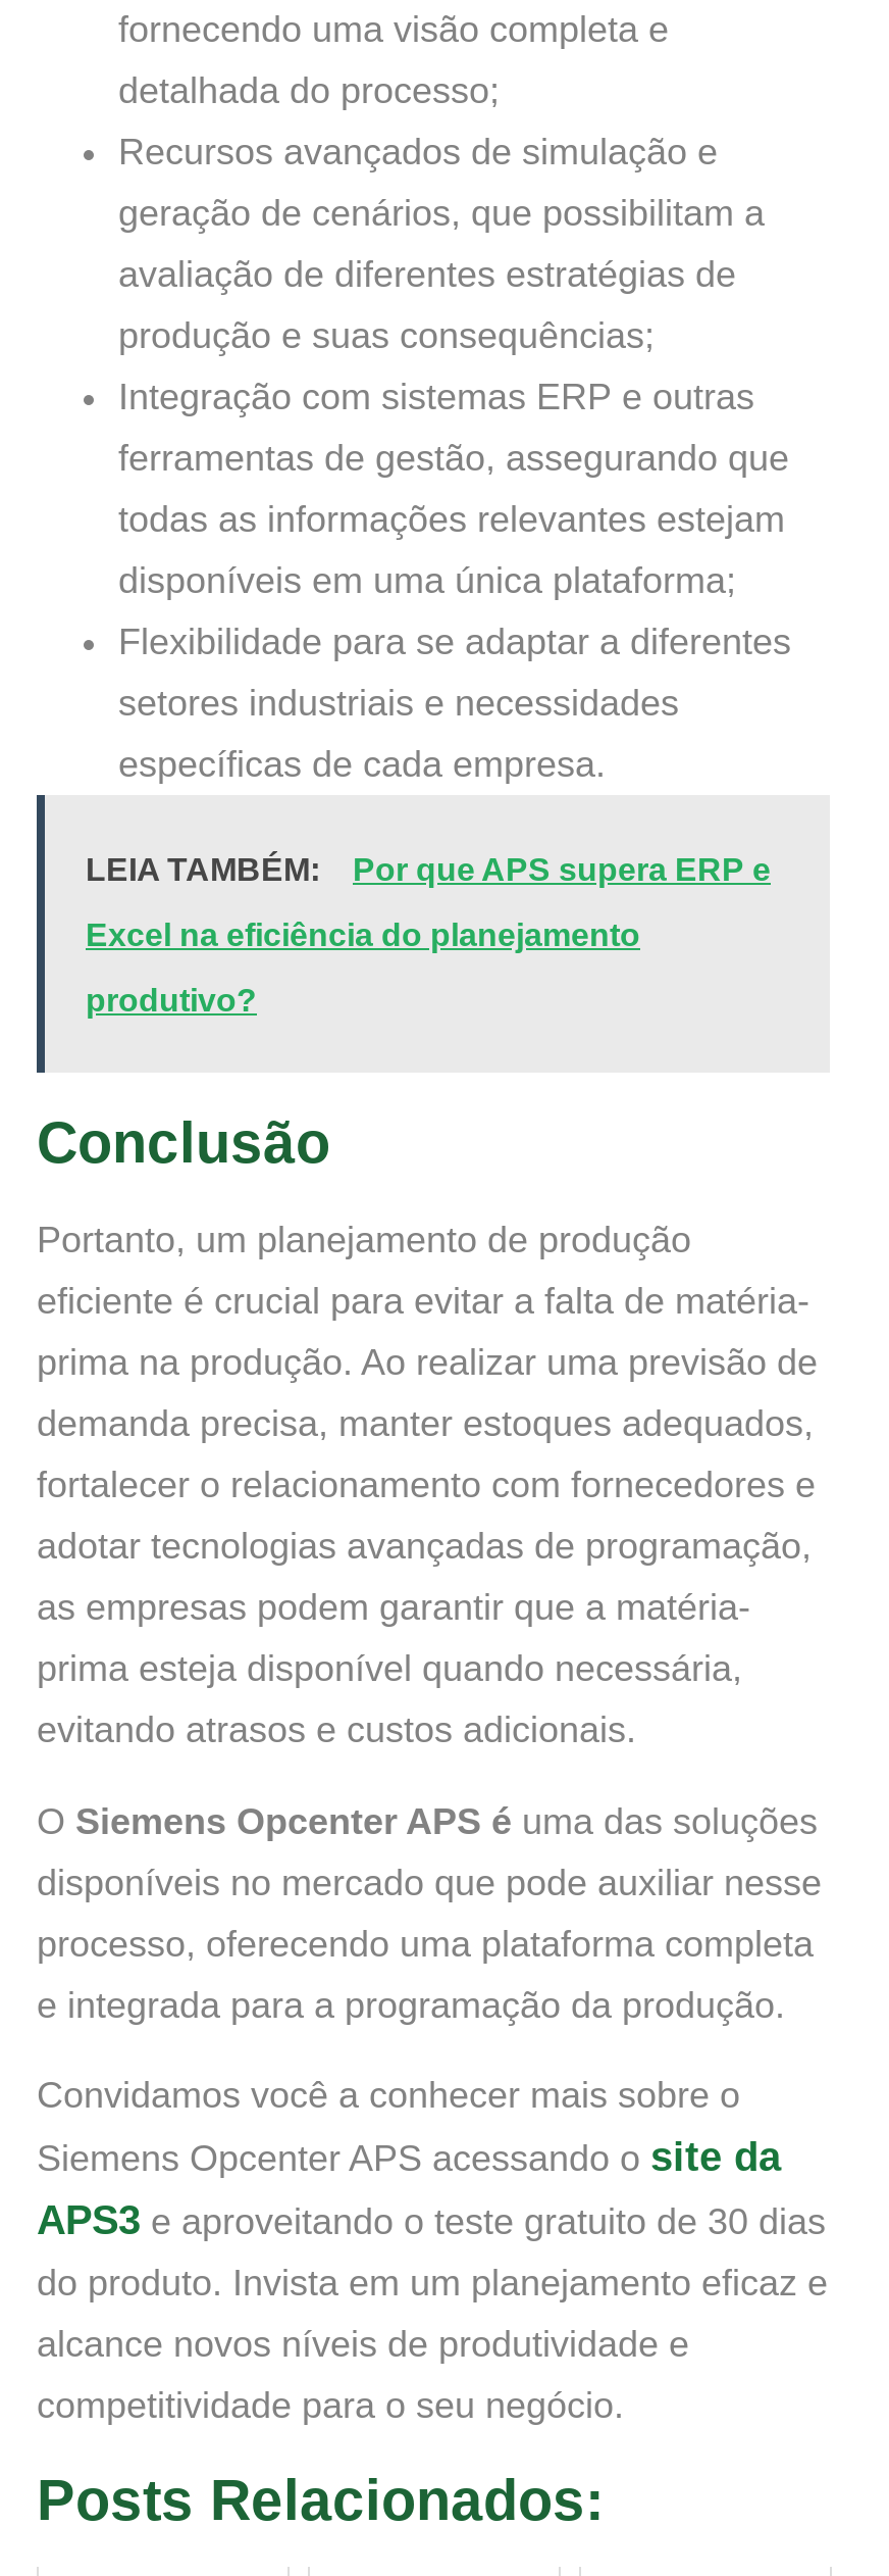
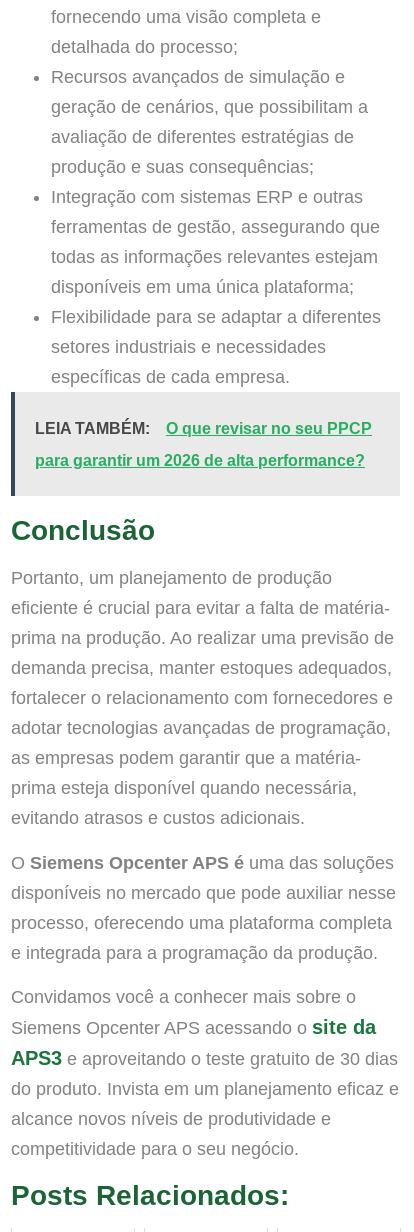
- Por que APS supera ERP e
- Excel na eficiência do planejamento
- produtivo?
+ O que revisar no seu PPCP
+ para garantir um 2026 de alta performance?
